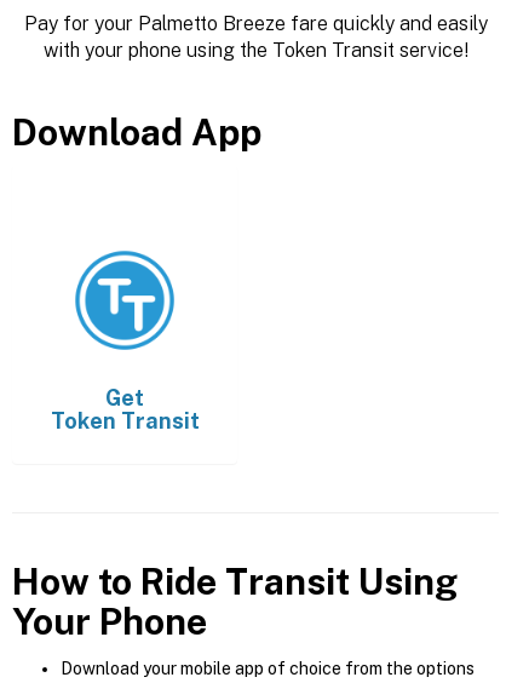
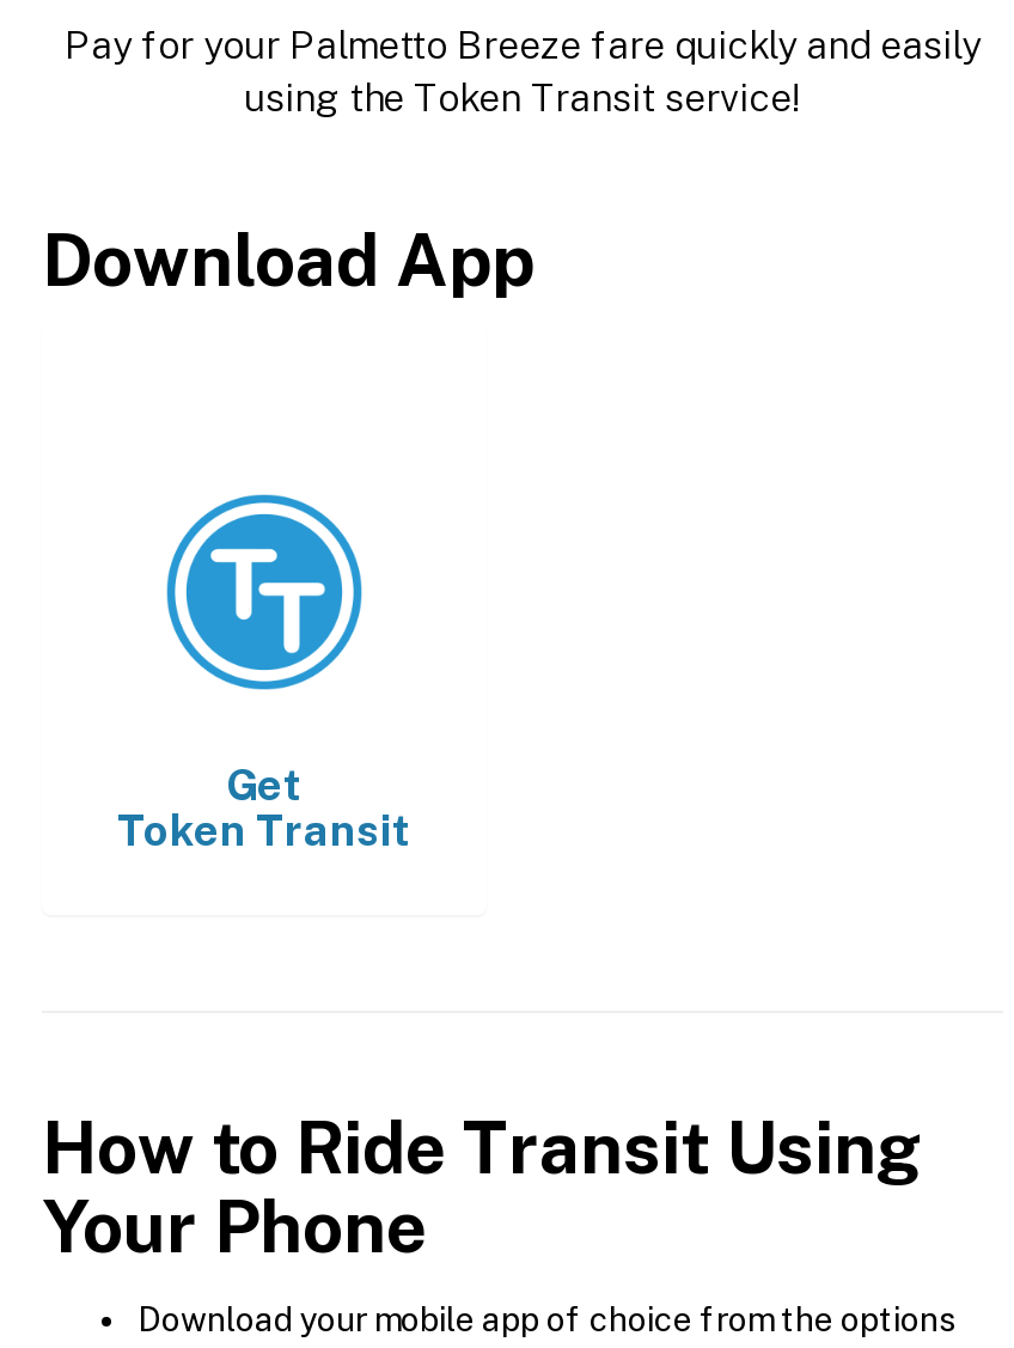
- with your phone using the Token Transit service!
+ using the Token Transit service!
